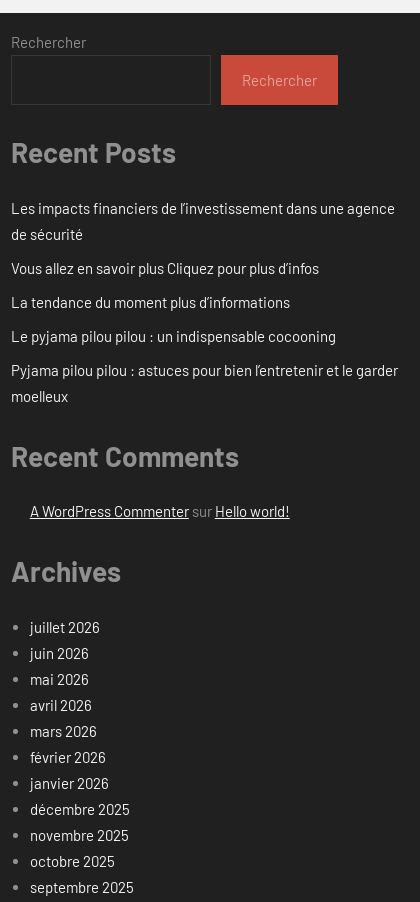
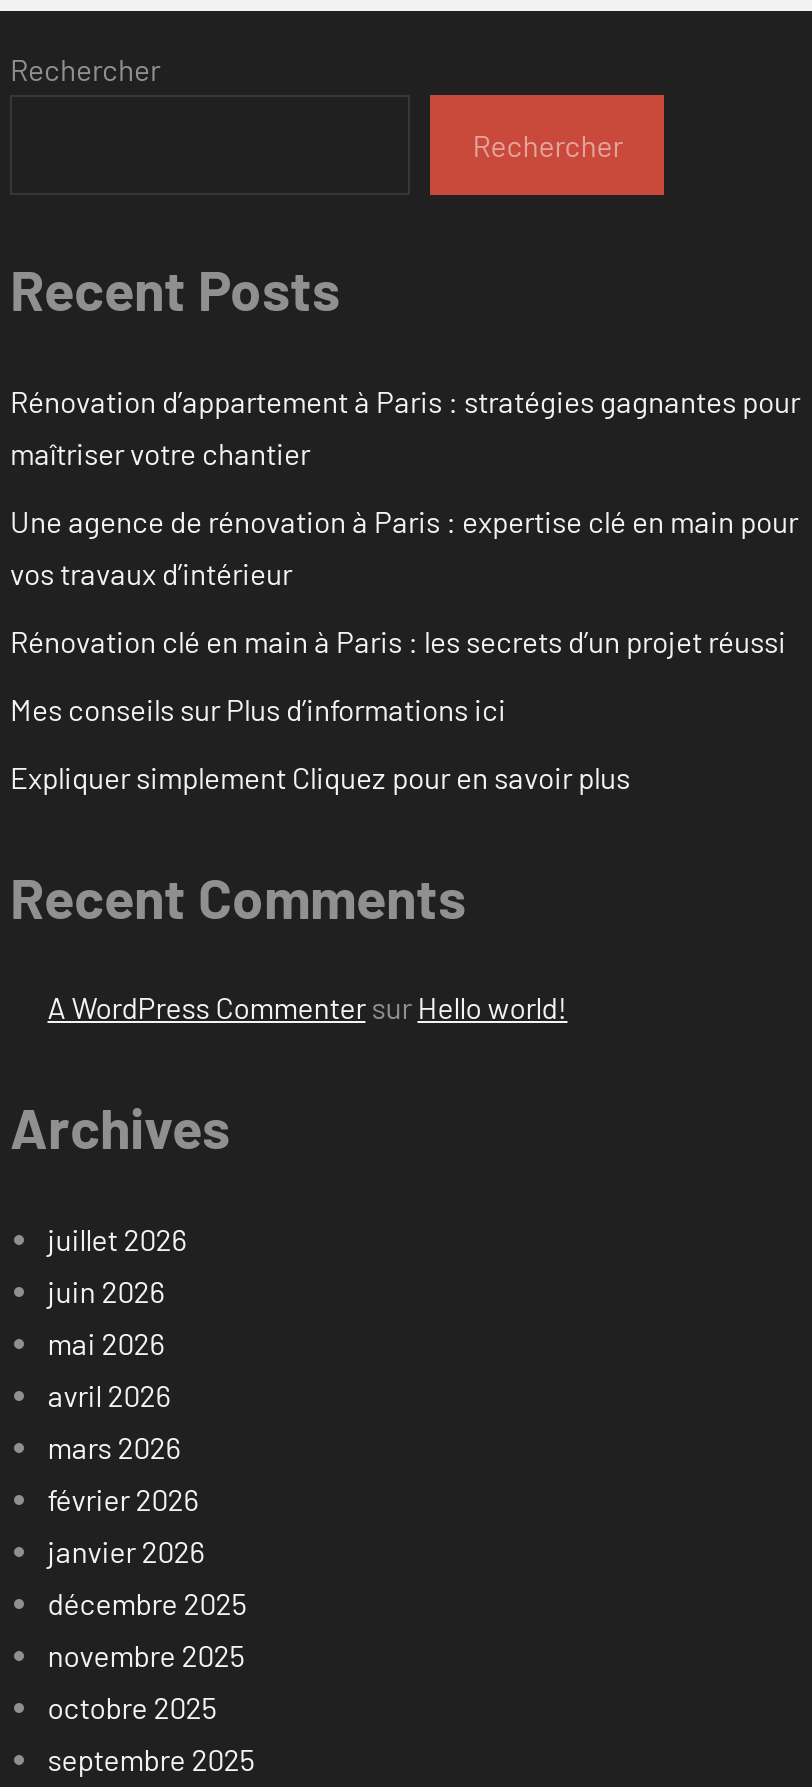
- Les impacts financiers de l’investissement dans une agence
- de sécurité
+ Rénovation d’appartement à Paris : stratégies gagnantes pour
+ maîtriser votre chantier

- Vous allez en savoir plus Cliquez pour plus d’infos
+ Une agence de rénovation à Paris : expertise clé en main pour
+ vos travaux d’intérieur

- La tendance du moment plus d’informations
+ Rénovation clé en main à Paris : les secrets d’un projet réussi

- Le pyjama pilou pilou : un indispensable cocooning
+ Mes conseils sur Plus d’informations ici

- Pyjama pilou pilou : astuces pour bien l’entretenir et le garder
- moelleux
+ Expliquer simplement Cliquez pour en savoir plus
